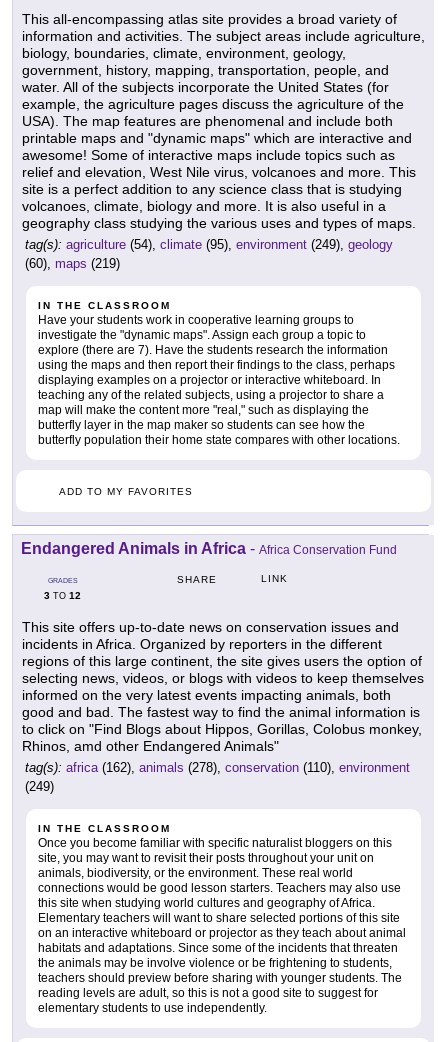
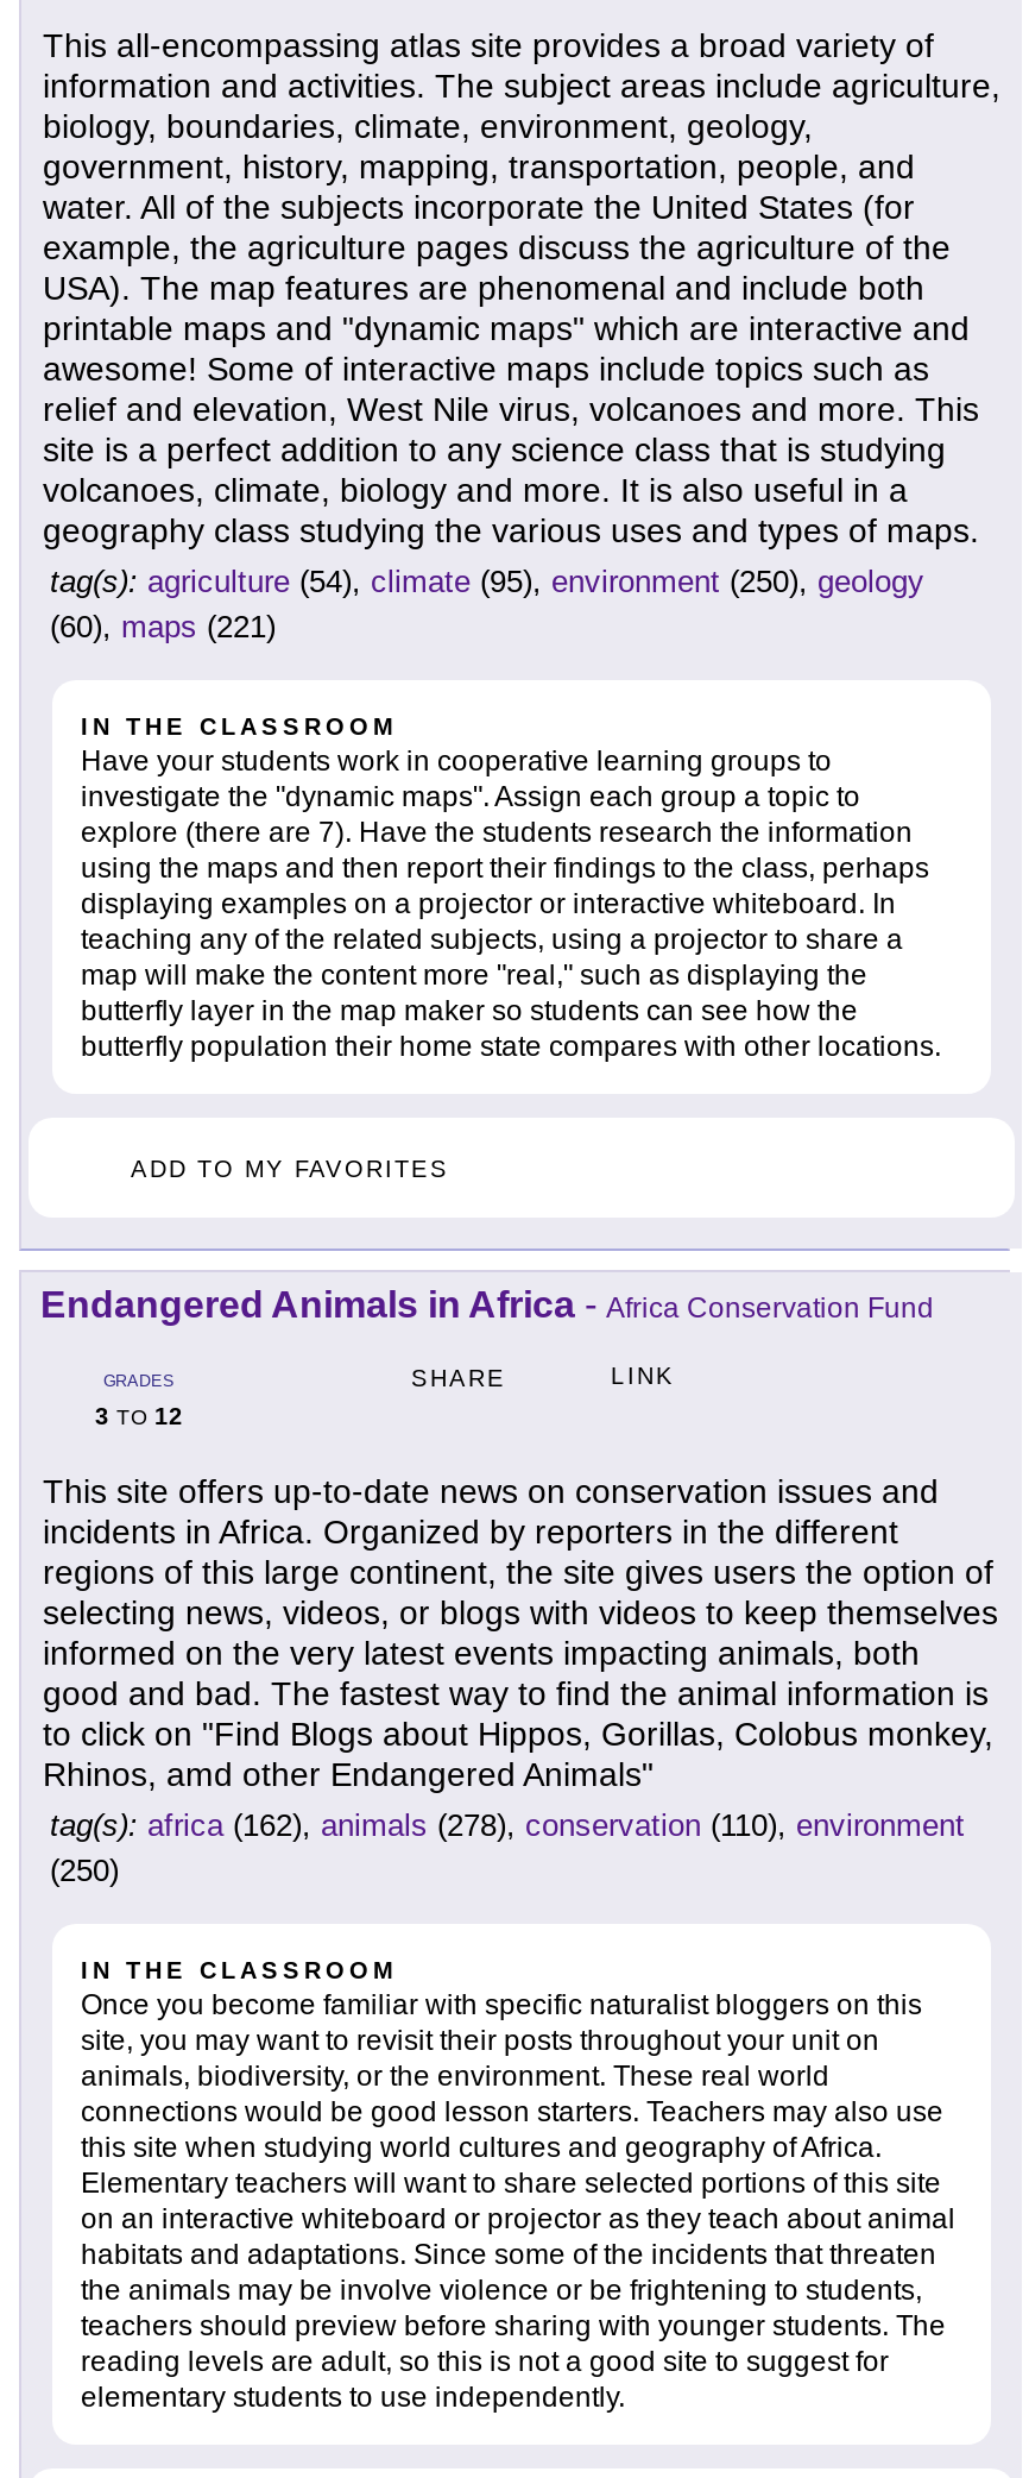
- tag(s): agriculture (54), climate (95), environment (249), geology
+ tag(s): agriculture (54), climate (95), environment (250), geology

- (60), maps (219)
+ (60), maps (221)

- (249)
+ (250)
